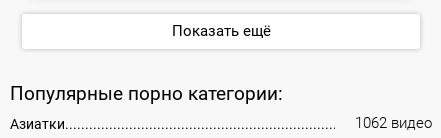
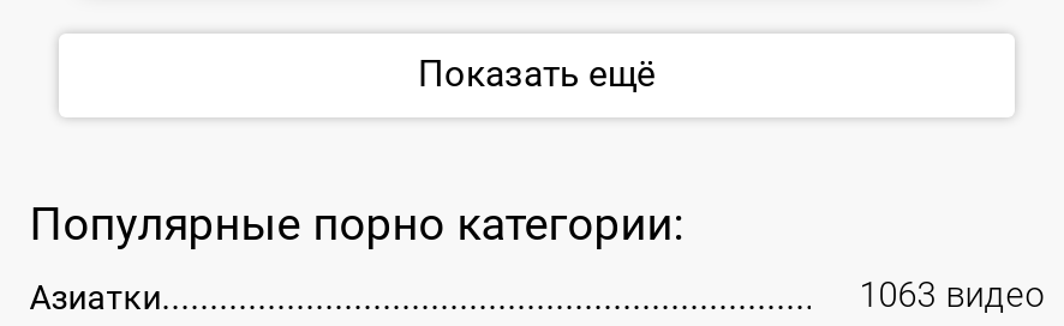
- 1062 видео
+ 1063 видео
